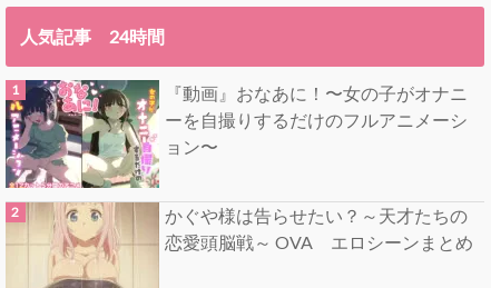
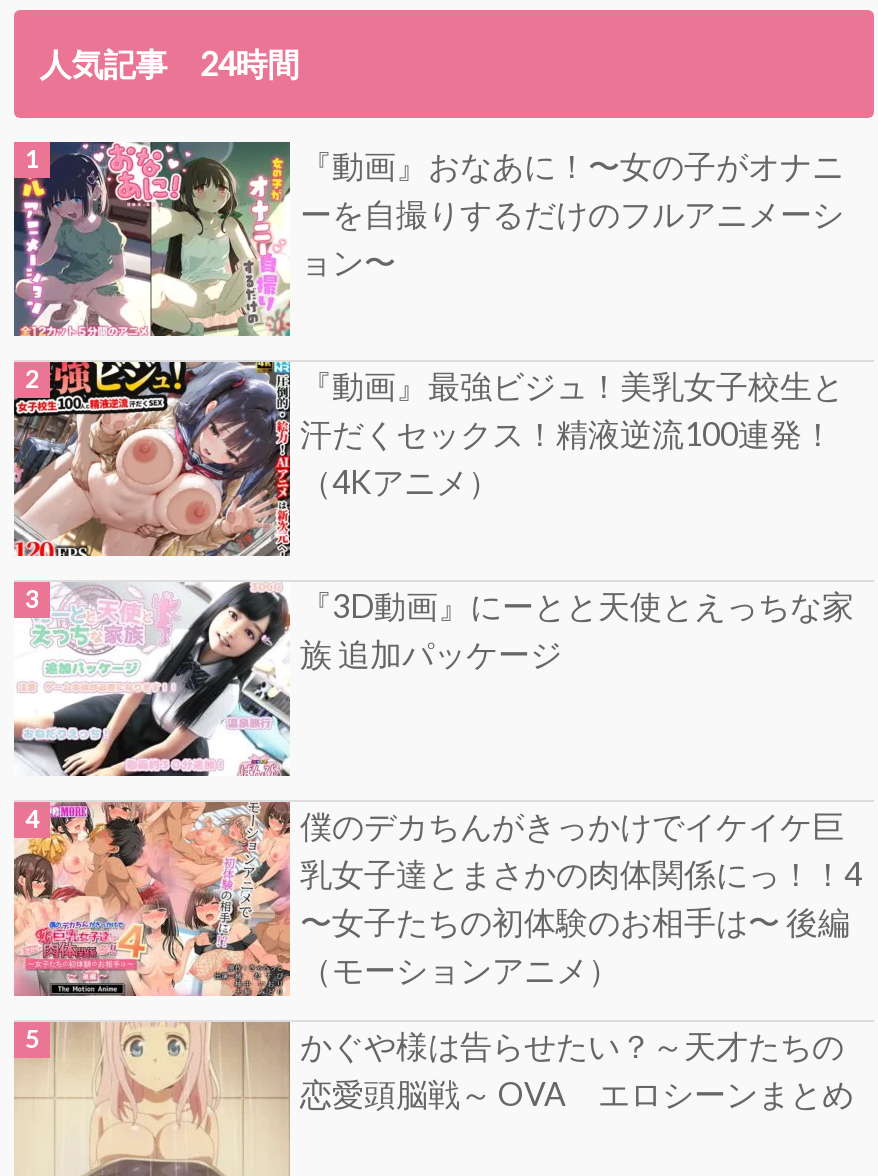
+ [image]
+ 『動画』最強ビジュ！美乳女子校生と
+ 汗だくセックス！精液逆流100連発！
+ （4Kアニメ）
+ 『3D動画』にーとと天使とえっちな家
+ 族 追加パッケージ

+ [image]
+ 僕のデカちんがきっかけでイケイケ巨
+ 乳女子達とまさかの肉体関係にっ！！4
+ 〜女子たちの初体験のお相手は〜 後編
+ （モーションアニメ）

+ [image]
